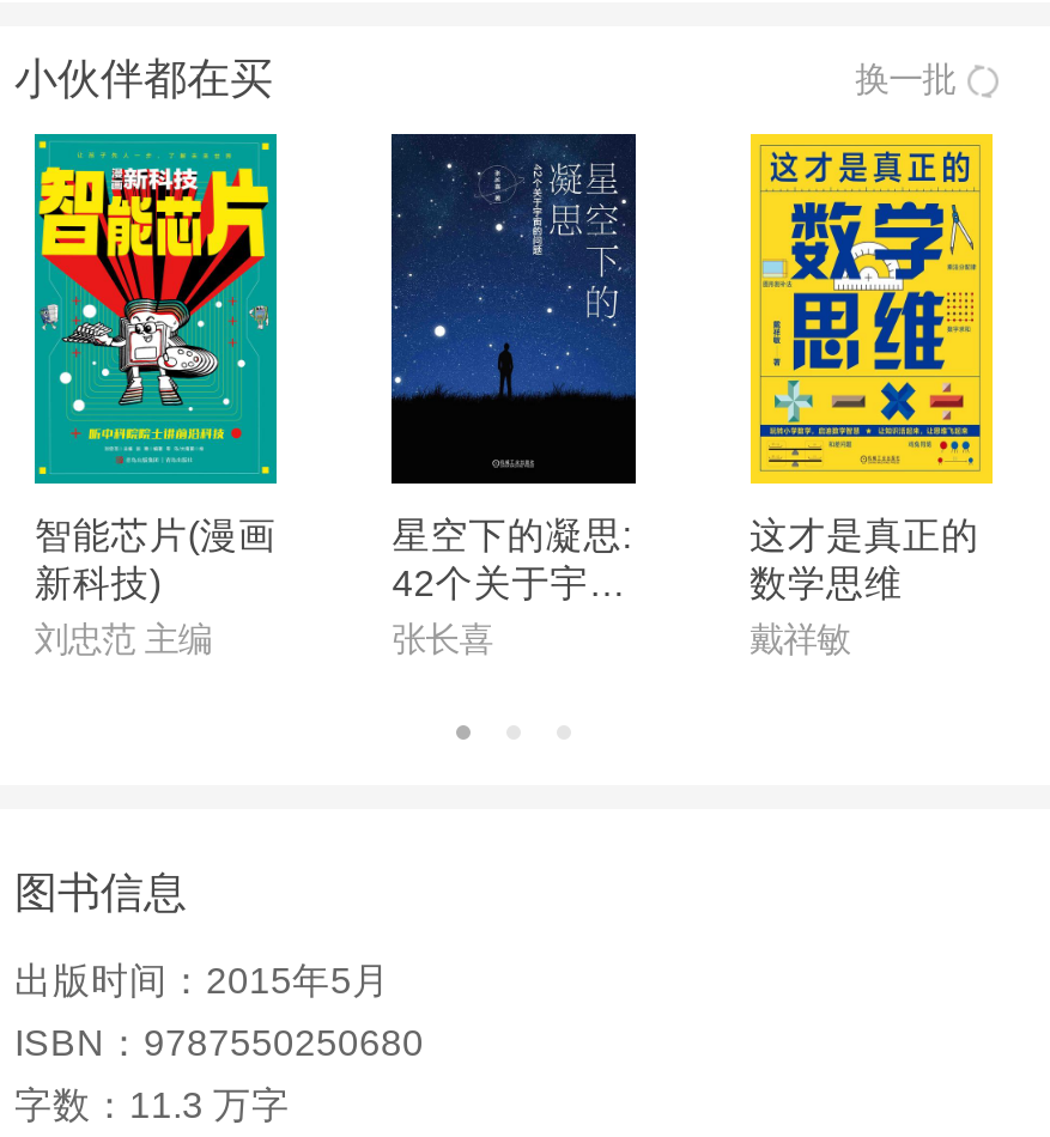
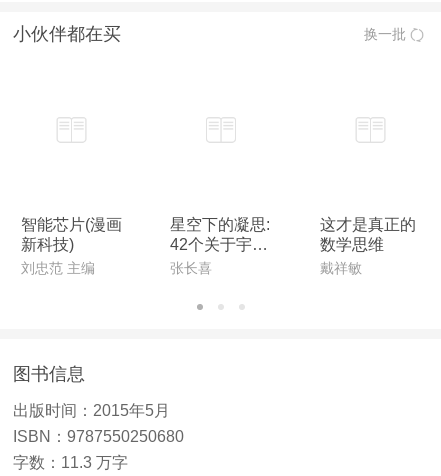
- [image]

- [image]

- [image]
